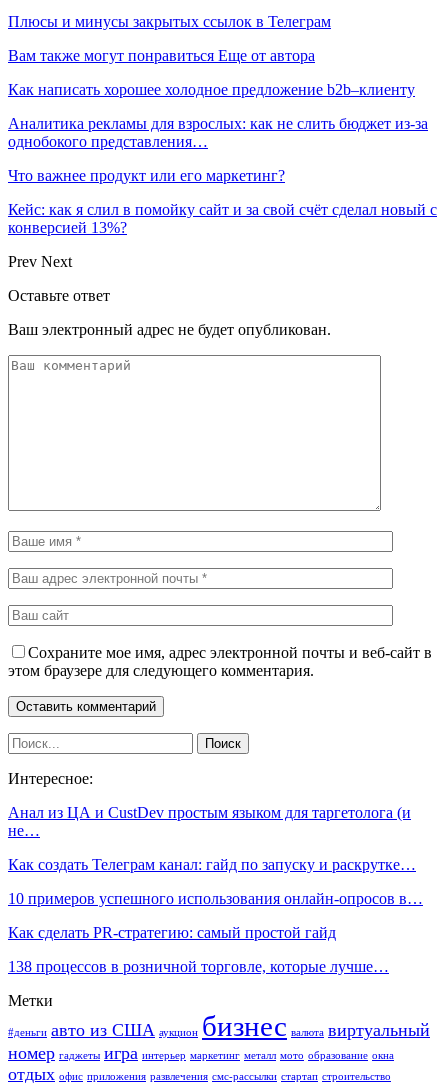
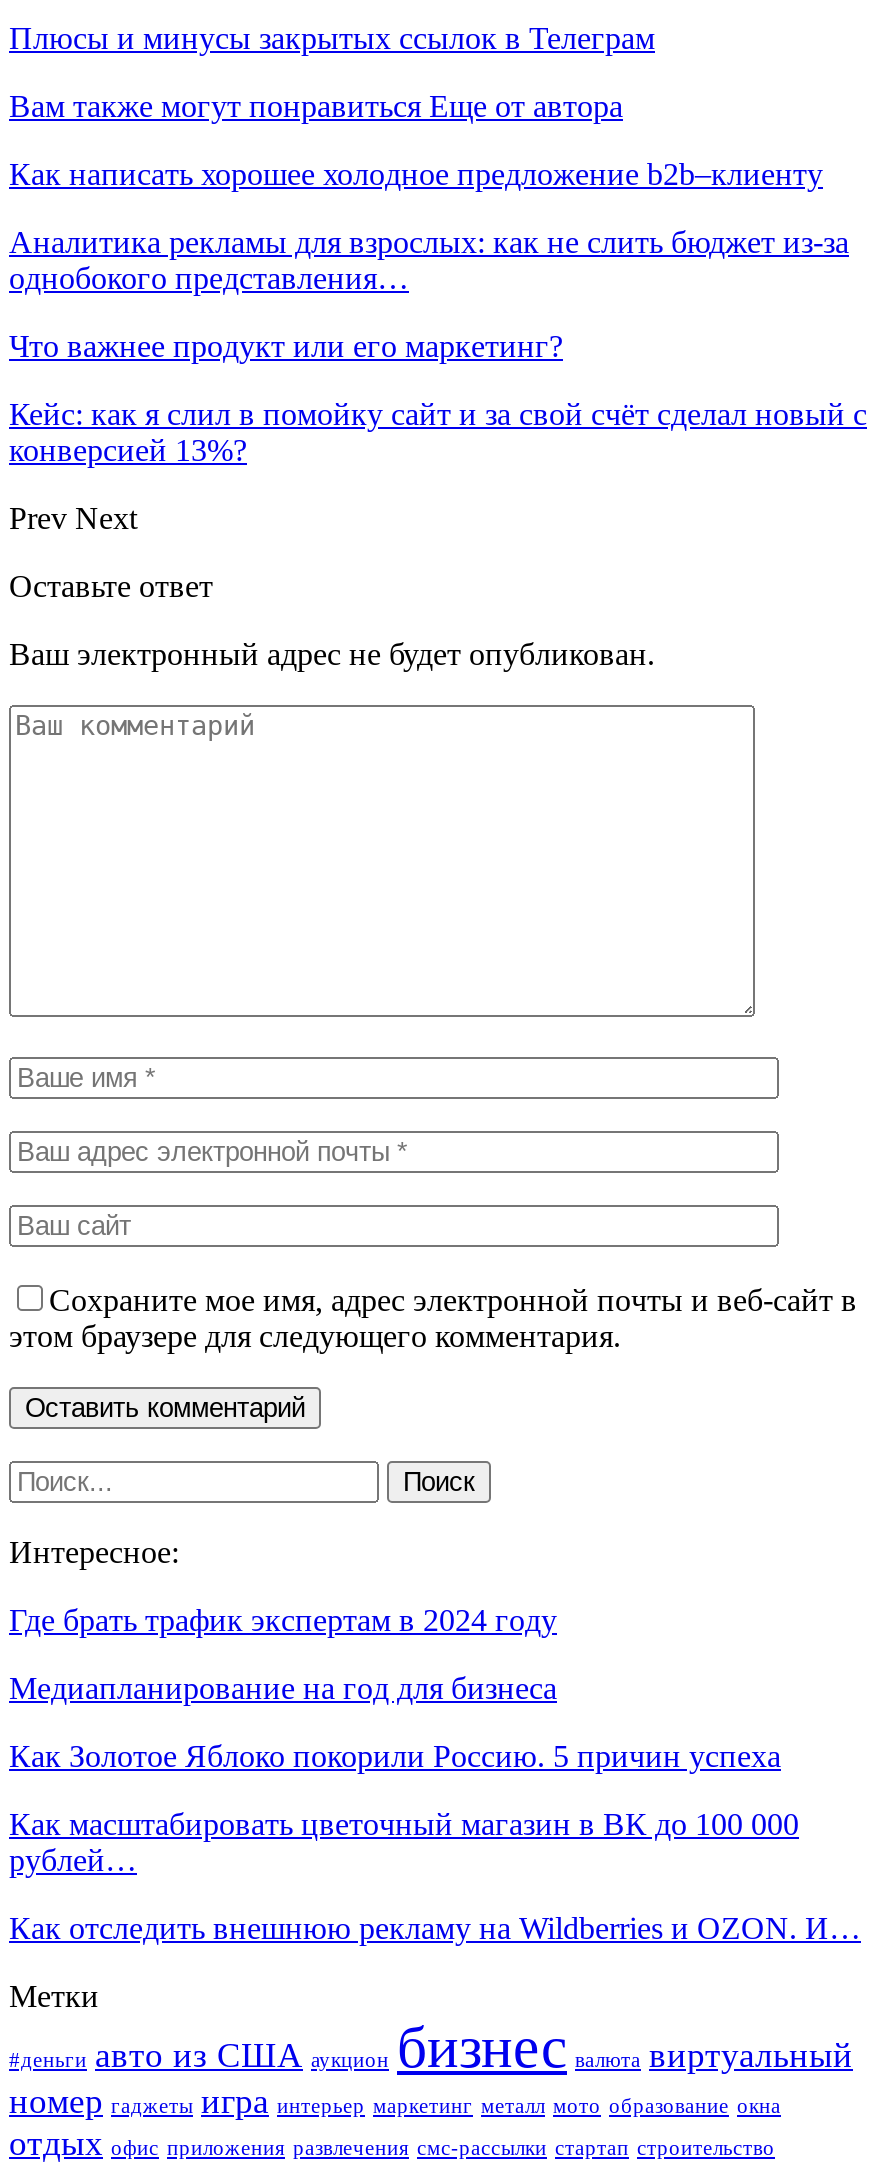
- Анал из ЦА и CustDev простым языком для таргетолога (и
- не…
+ Где брать трафик экспертам в 2024 году

- Как создать Телеграм канал: гайд по запуску и раскрутке…
+ Медиапланирование на год для бизнеса

- 10 примеров успешного использования онлайн-опросов в…
+ Как Золотое Яблоко покорили Россию. 5 причин успеха

- Как сделать PR-стратегию: самый простой гайд
+ Как масштабировать цветочный магазин в ВК до 100 000
+ рублей…

- 138 процессов в розничной торговле, которые лучше…
+ Как отследить внешнюю рекламу на Wildberries и OZON. И…
